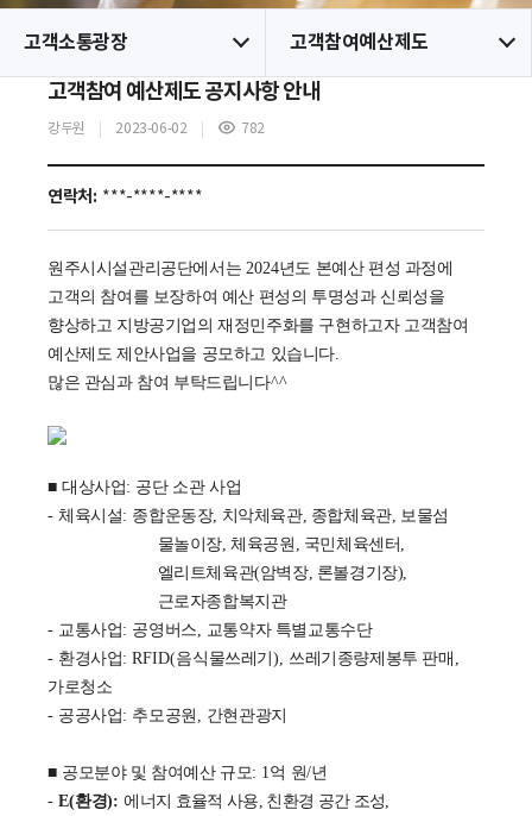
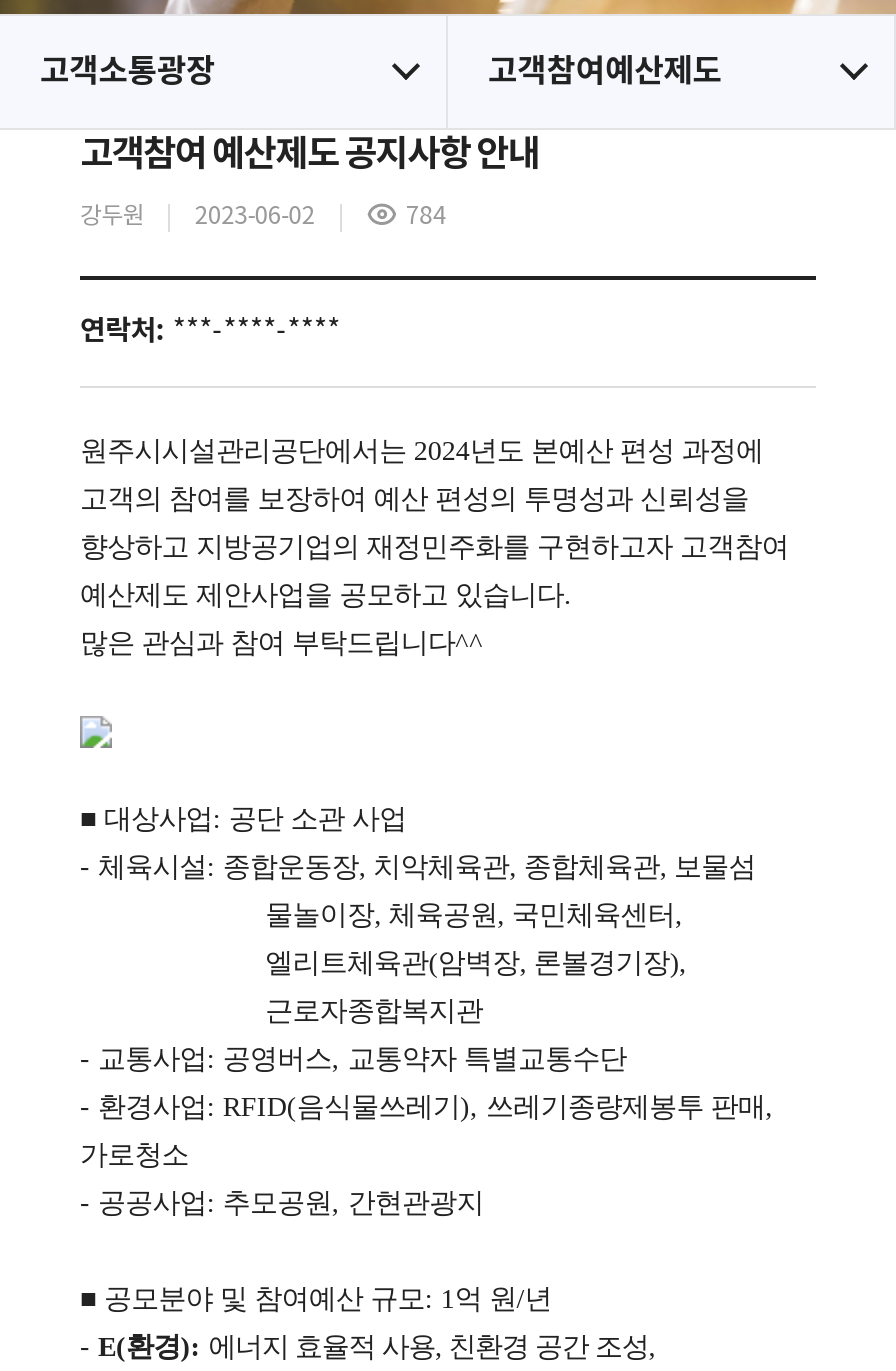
- 782
+ 784
